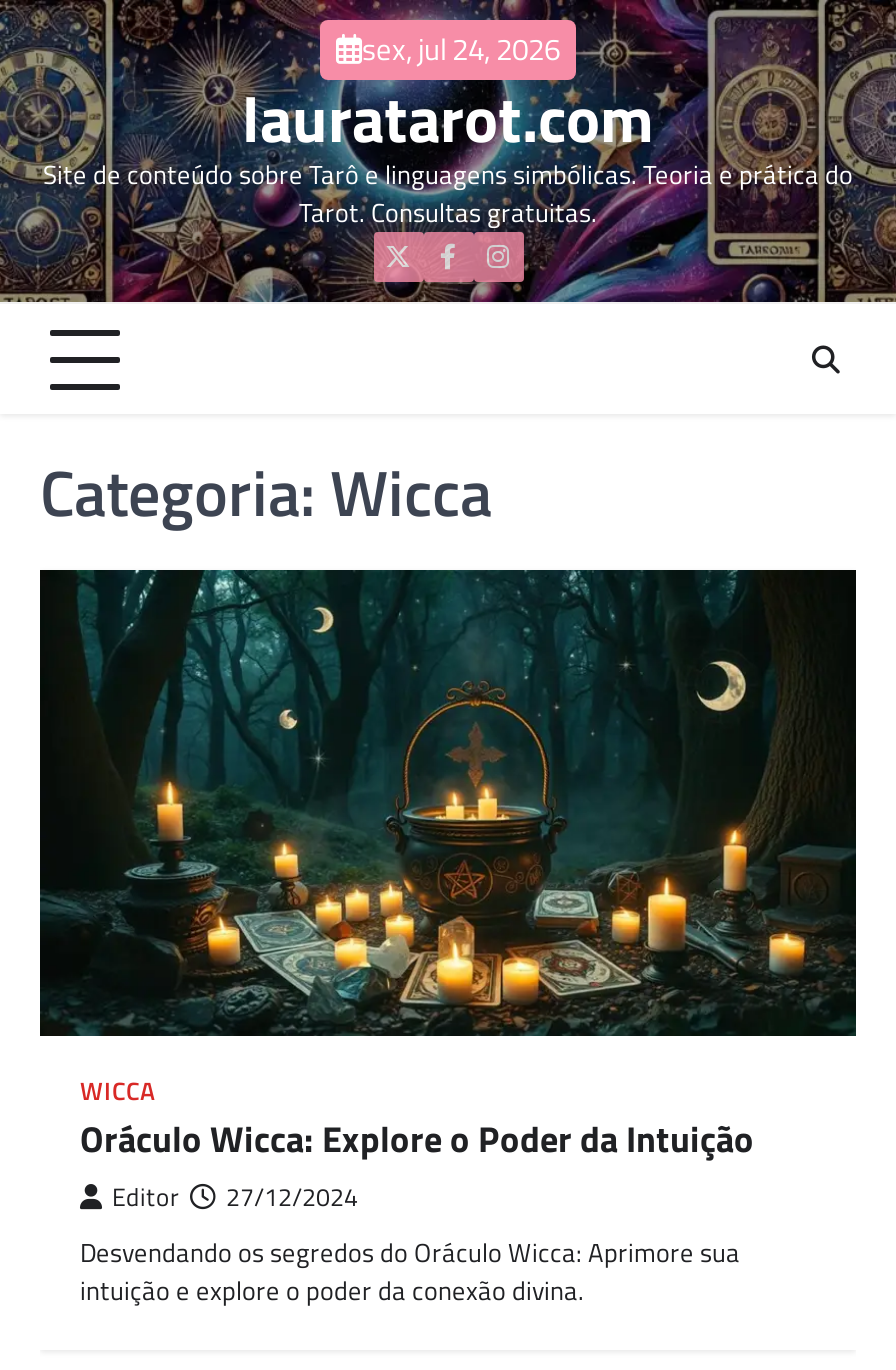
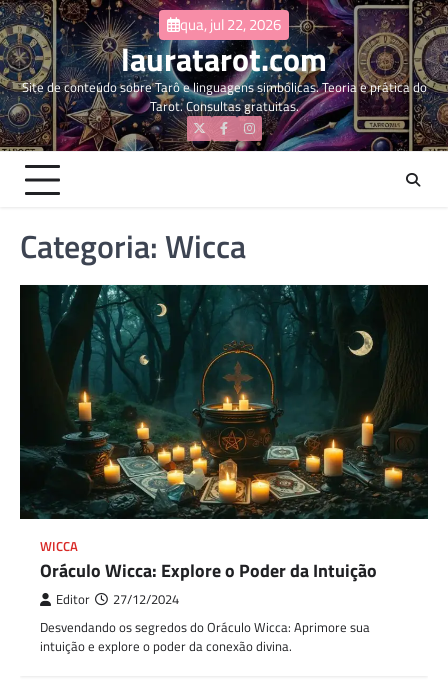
- sex, jul 24, 2026
+ qua, jul 22, 2026
